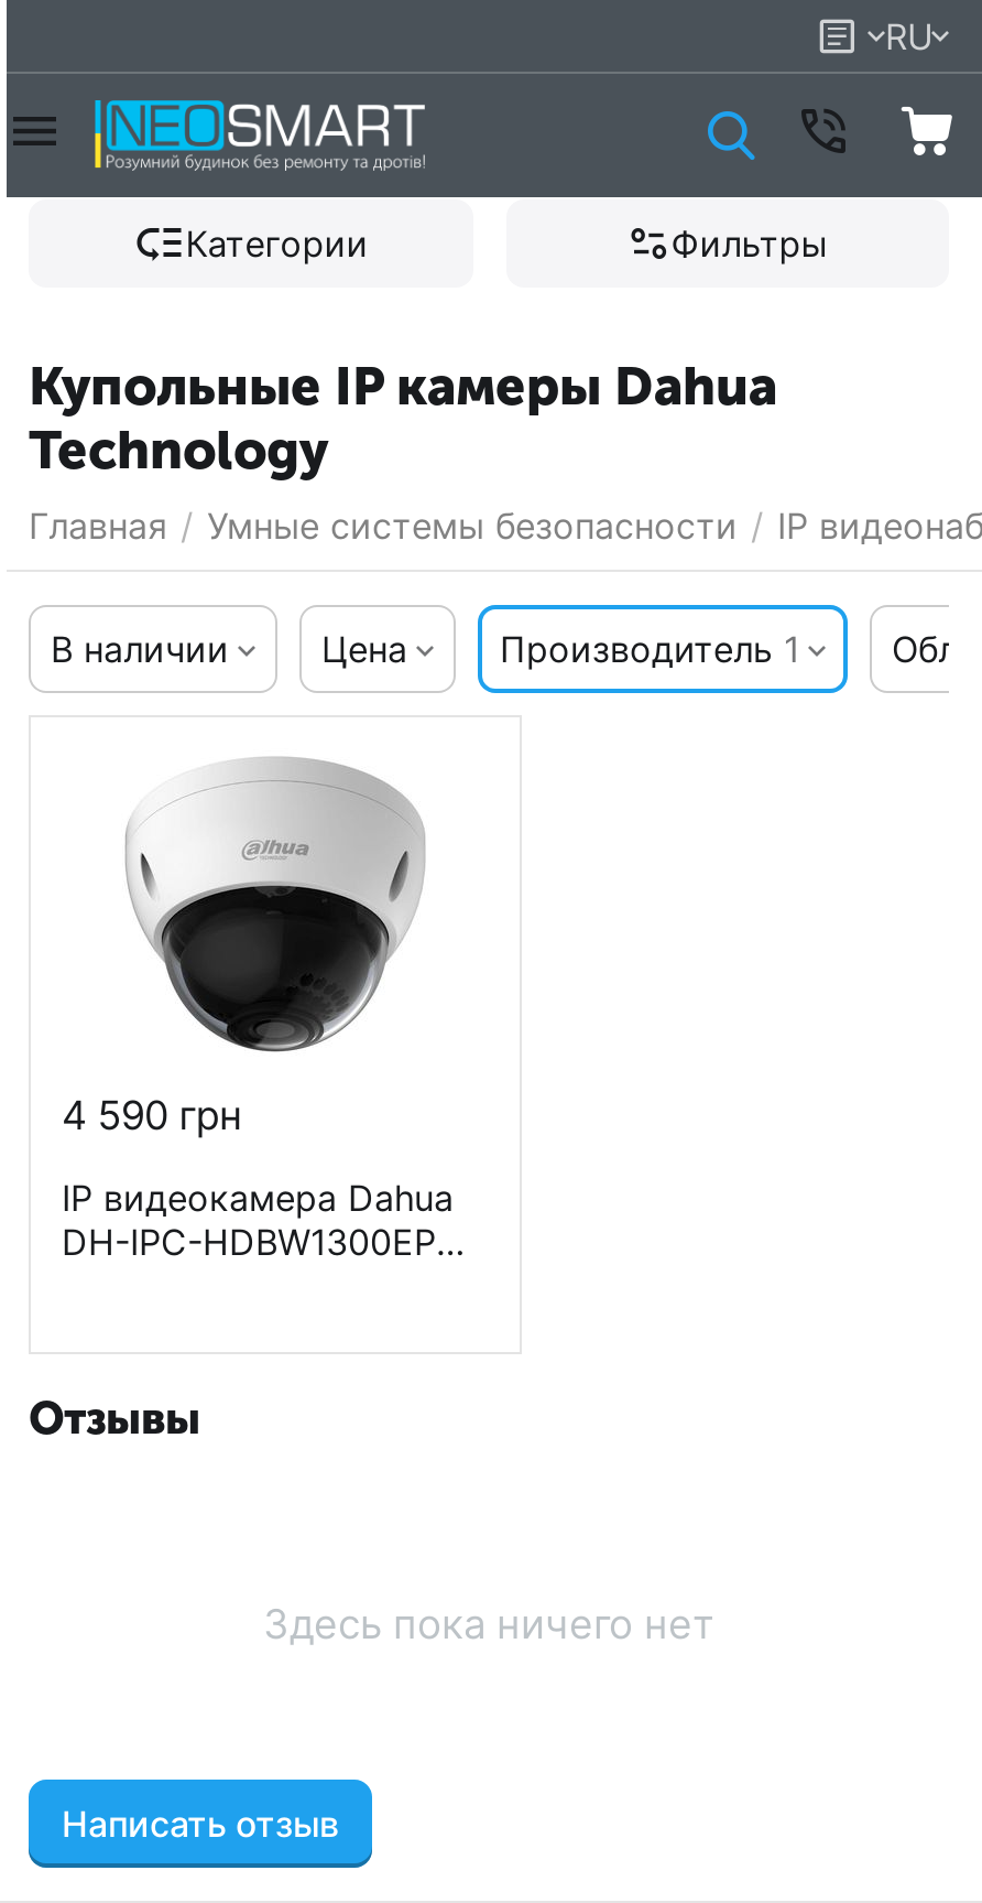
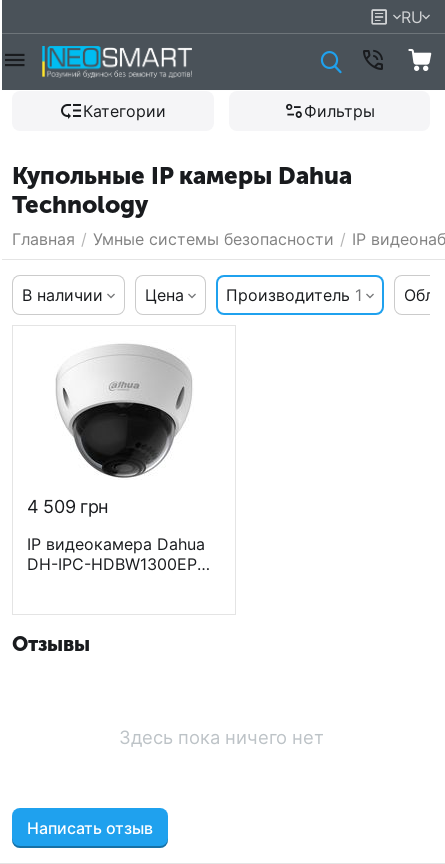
- 4 590 грн
+ 4 509 грн
